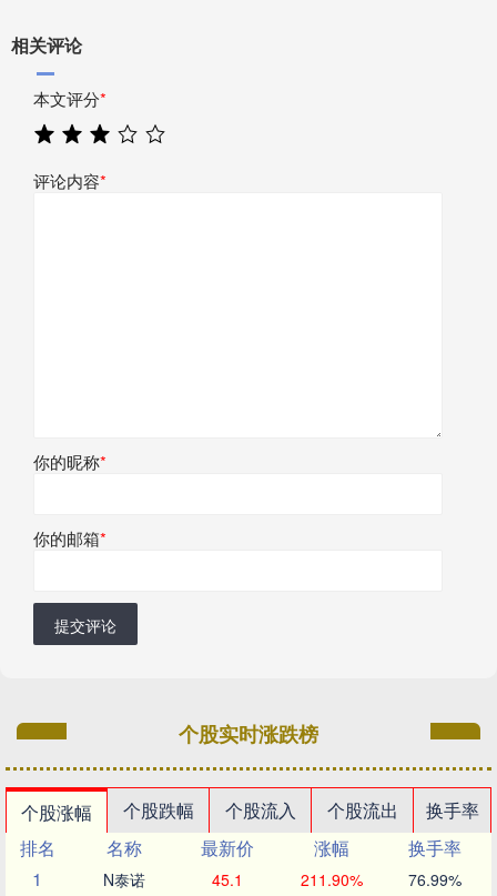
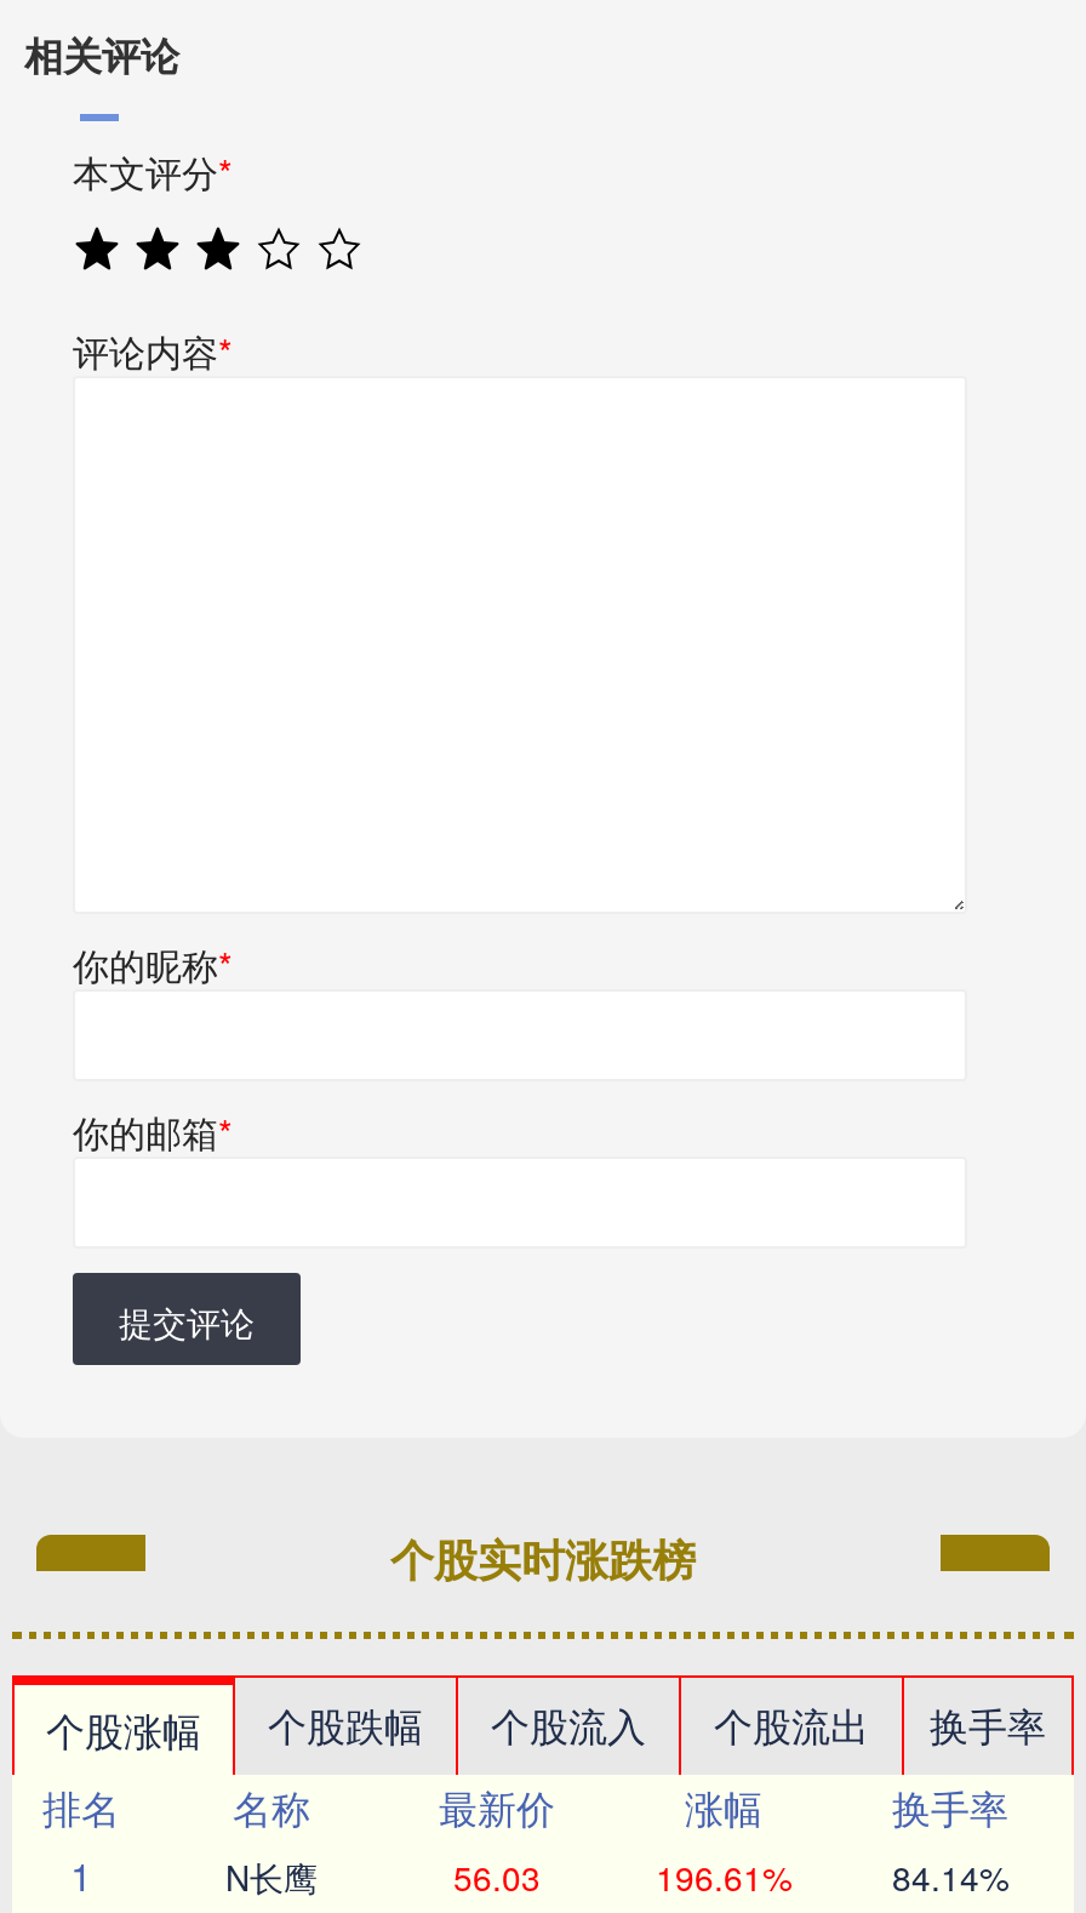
- N泰诺
+ N长鹰

- 45.1
+ 56.03

- 211.90%
+ 196.61%

- 76.99%
+ 84.14%
